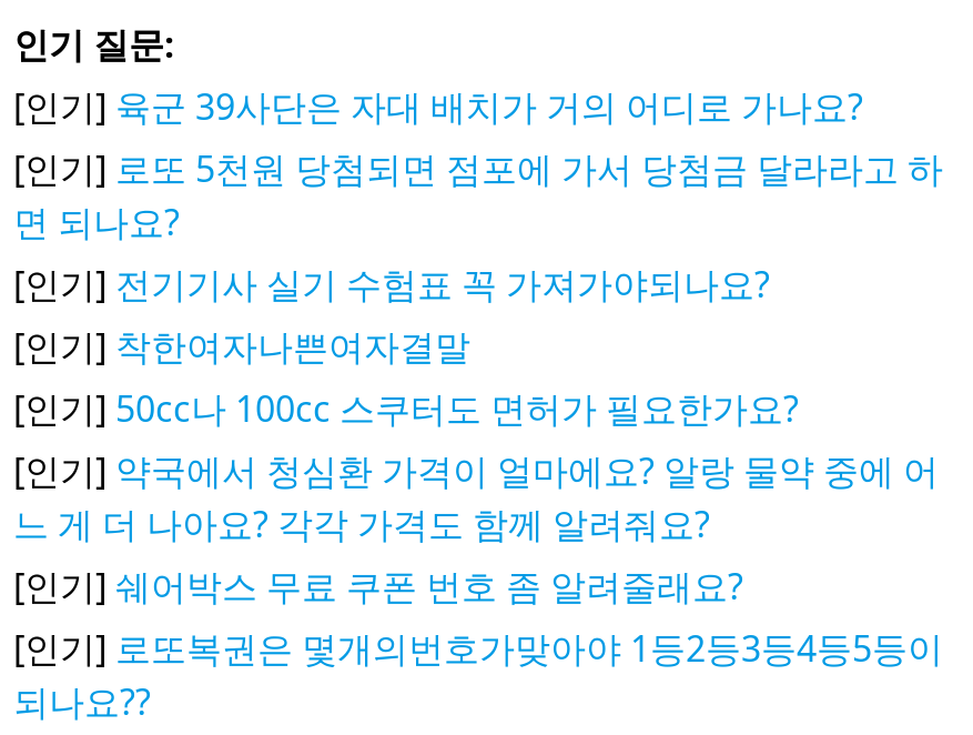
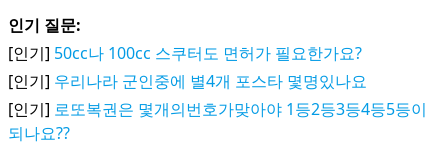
- [인기] 육군 39사단은 자대 배치가 거의 어디로 가나요?
- [인기] 로또 5천원 당첨되면 점포에 가서 당첨금 달라라고 하
- 면 되나요?
- [인기] 전기기사 실기 수험표 꼭 가져가야되나요?
- [인기] 착한여자나쁜여자결말

- [인기] 약국에서 청심환 가격이 얼마에요? 알랑 물약 중에 어
- 느 게 더 나아요? 각각 가격도 함께 알려줘요?
- [인기] 쉐어박스 무료 쿠폰 번호 좀 알려줄래요?
+ [인기] 우리나라 군인중에 별4개 포스타 몇명있나요
